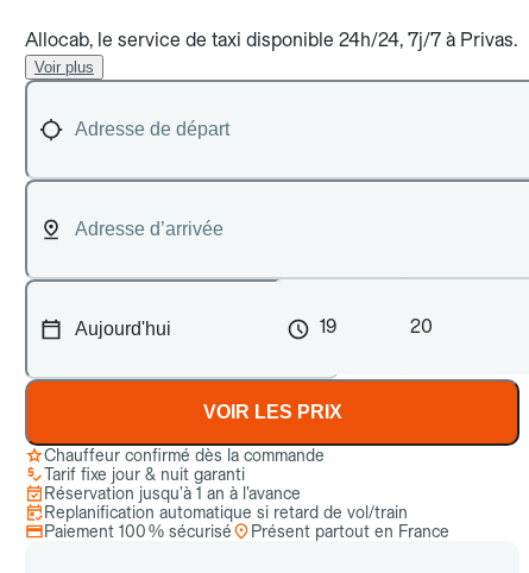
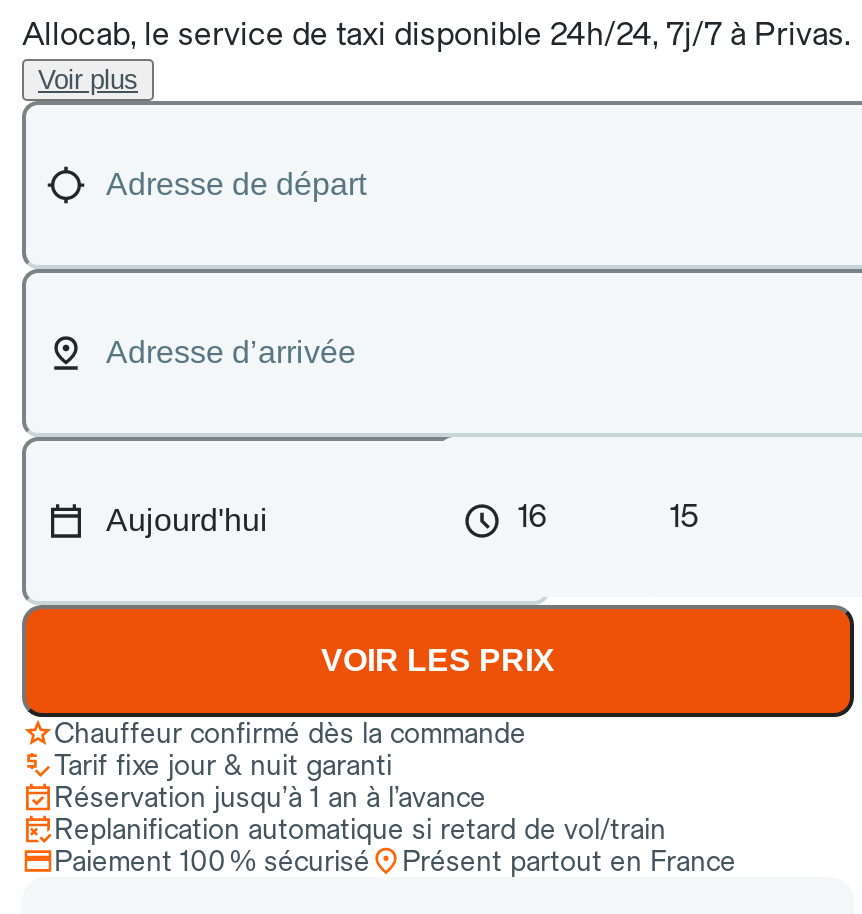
- 19
+ 16

- 20
+ 15
